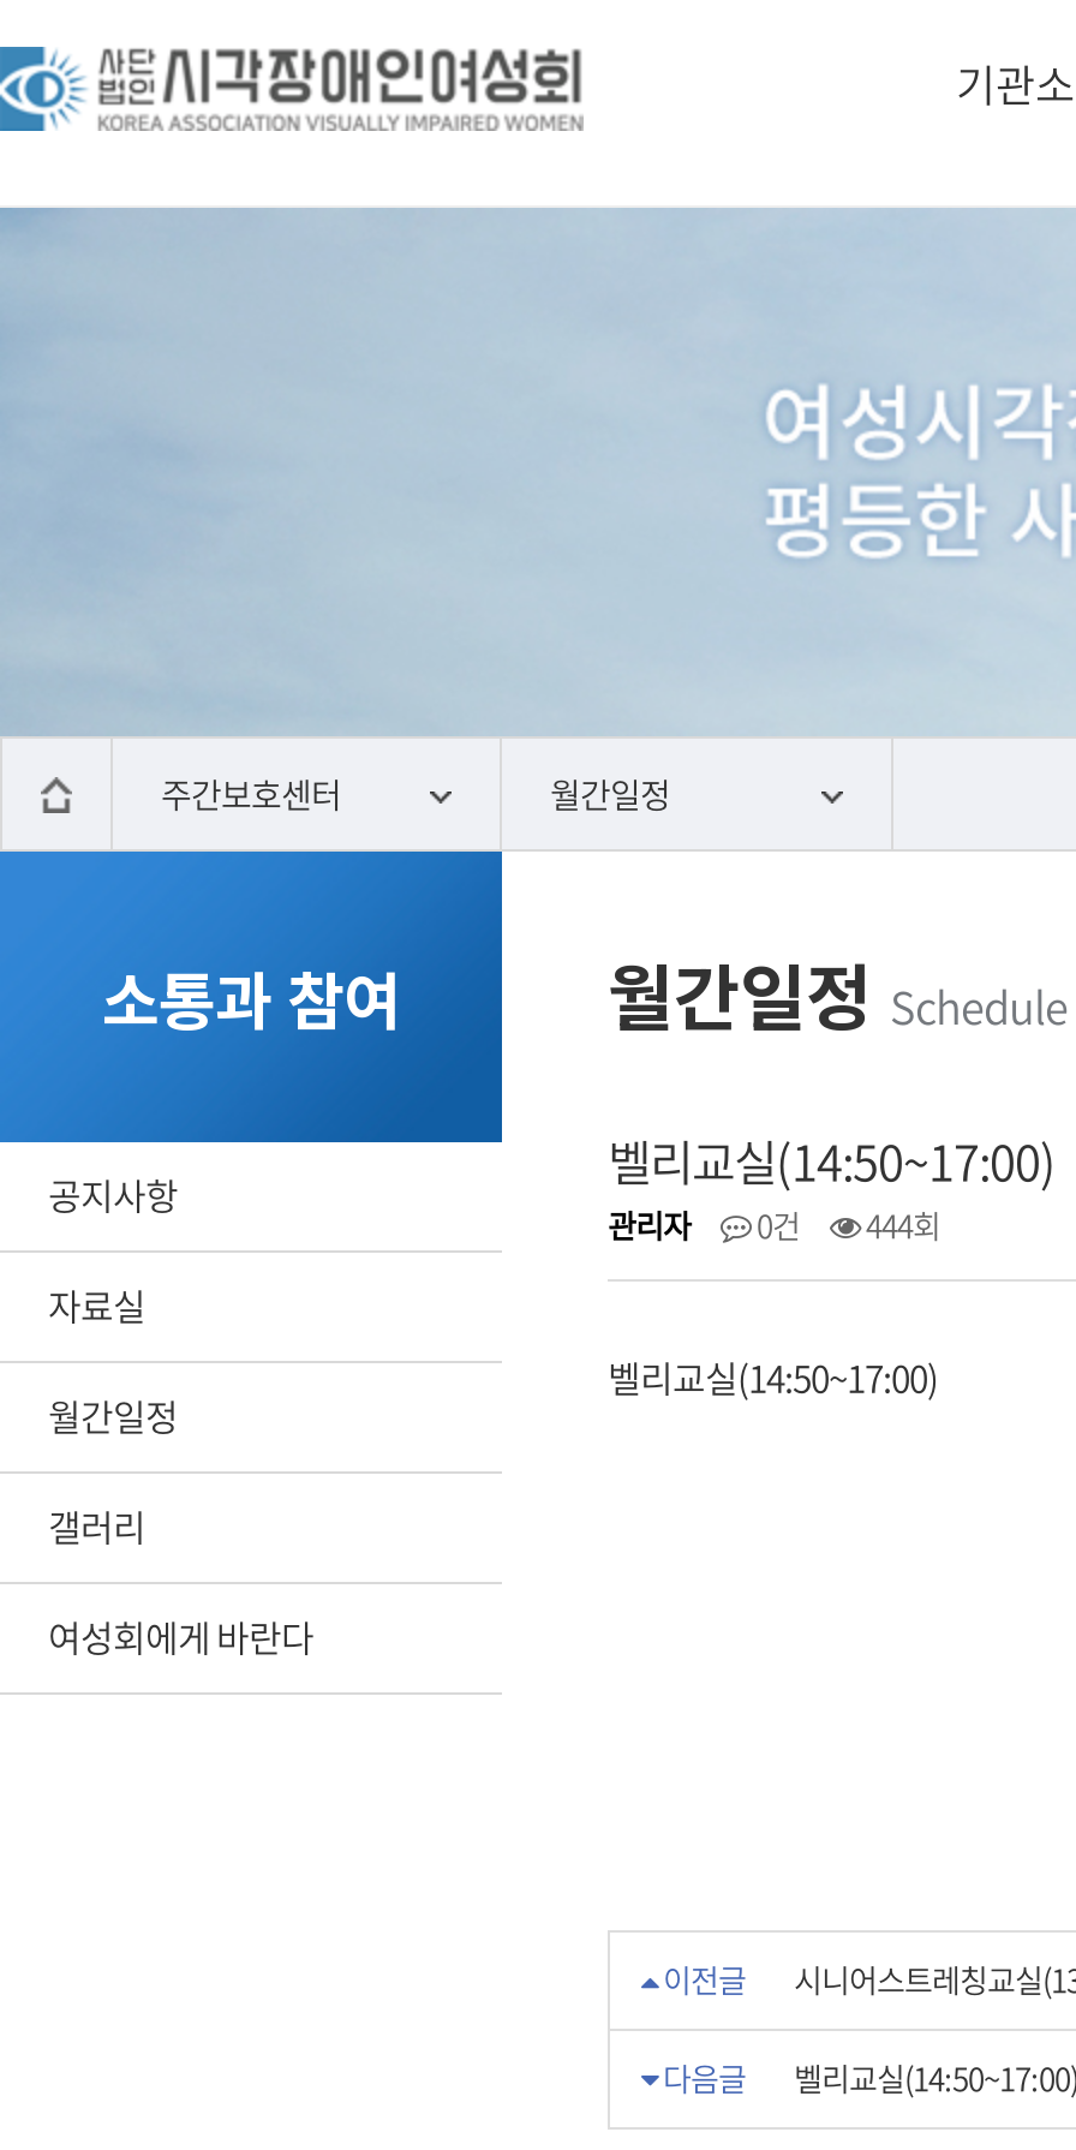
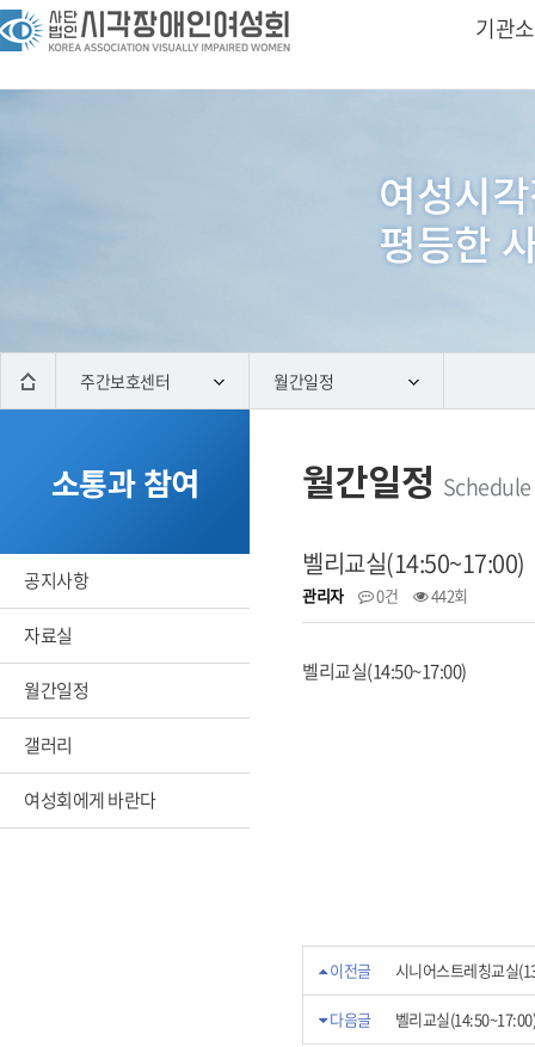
- 관리자 0건 444회
+ 관리자 0건 442회
